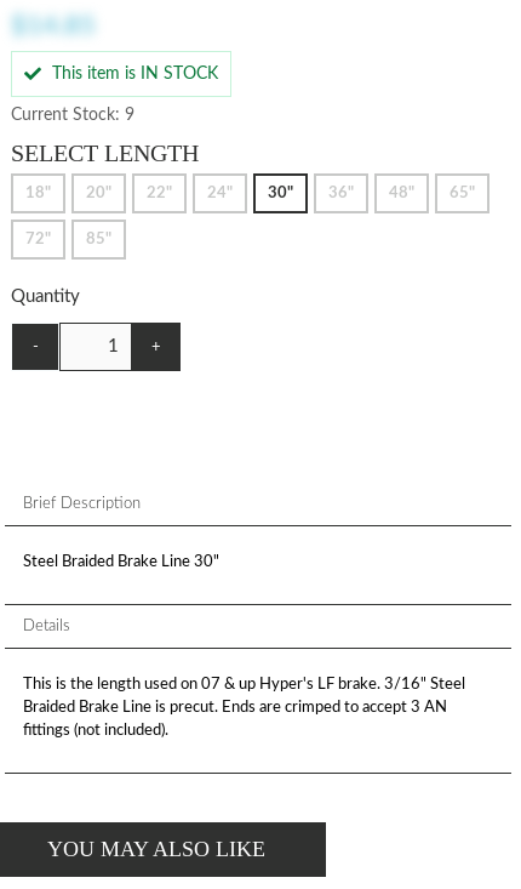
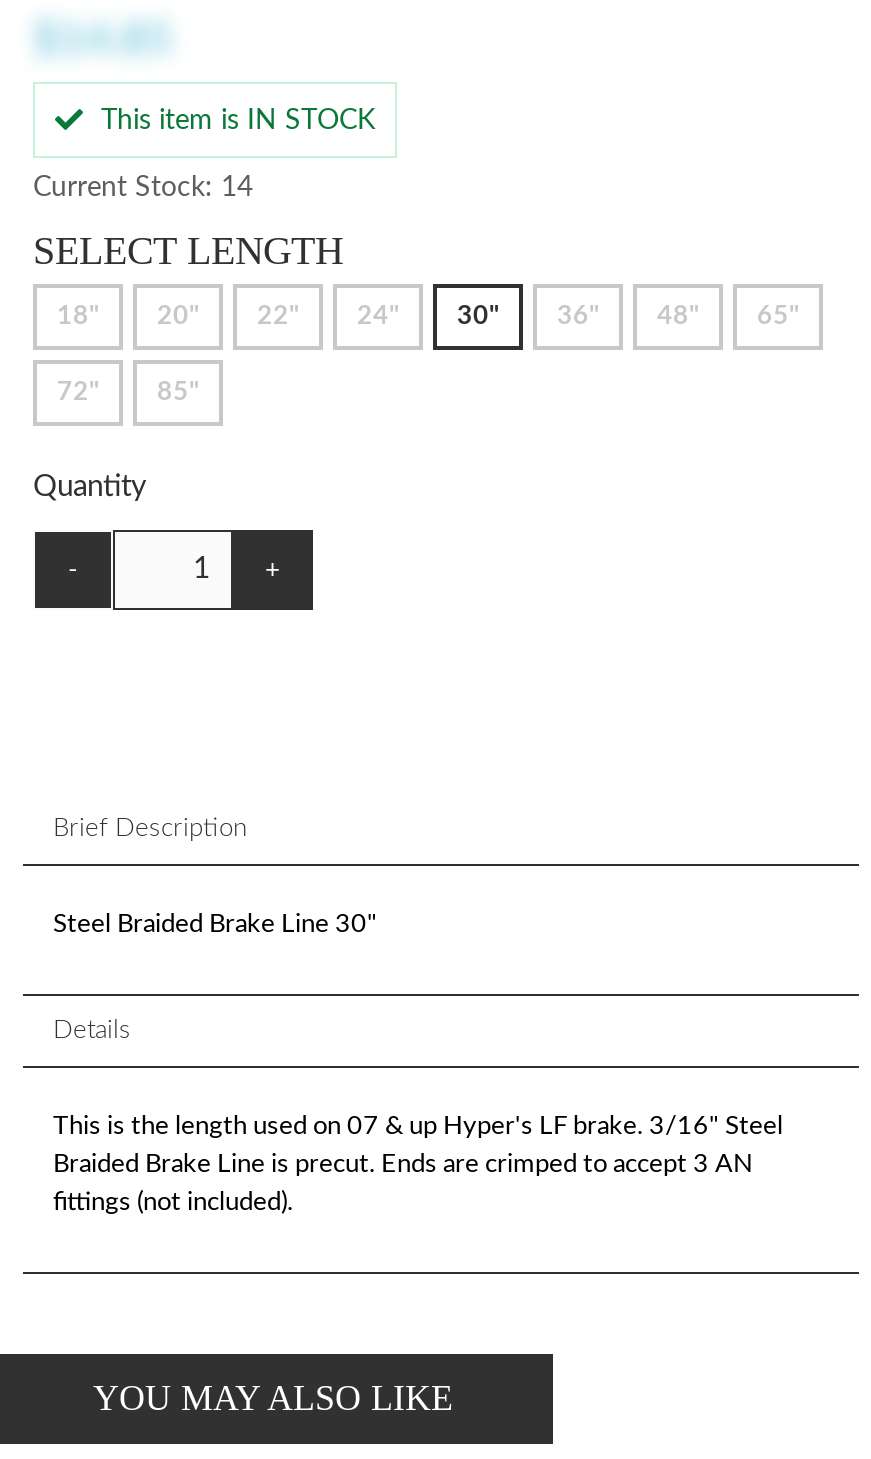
- Current Stock: 9
+ Current Stock: 14
